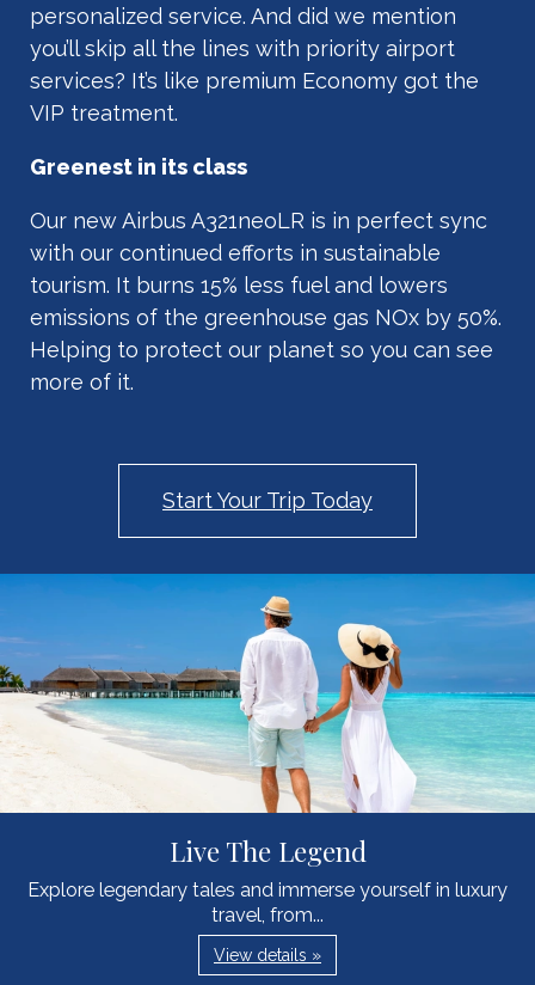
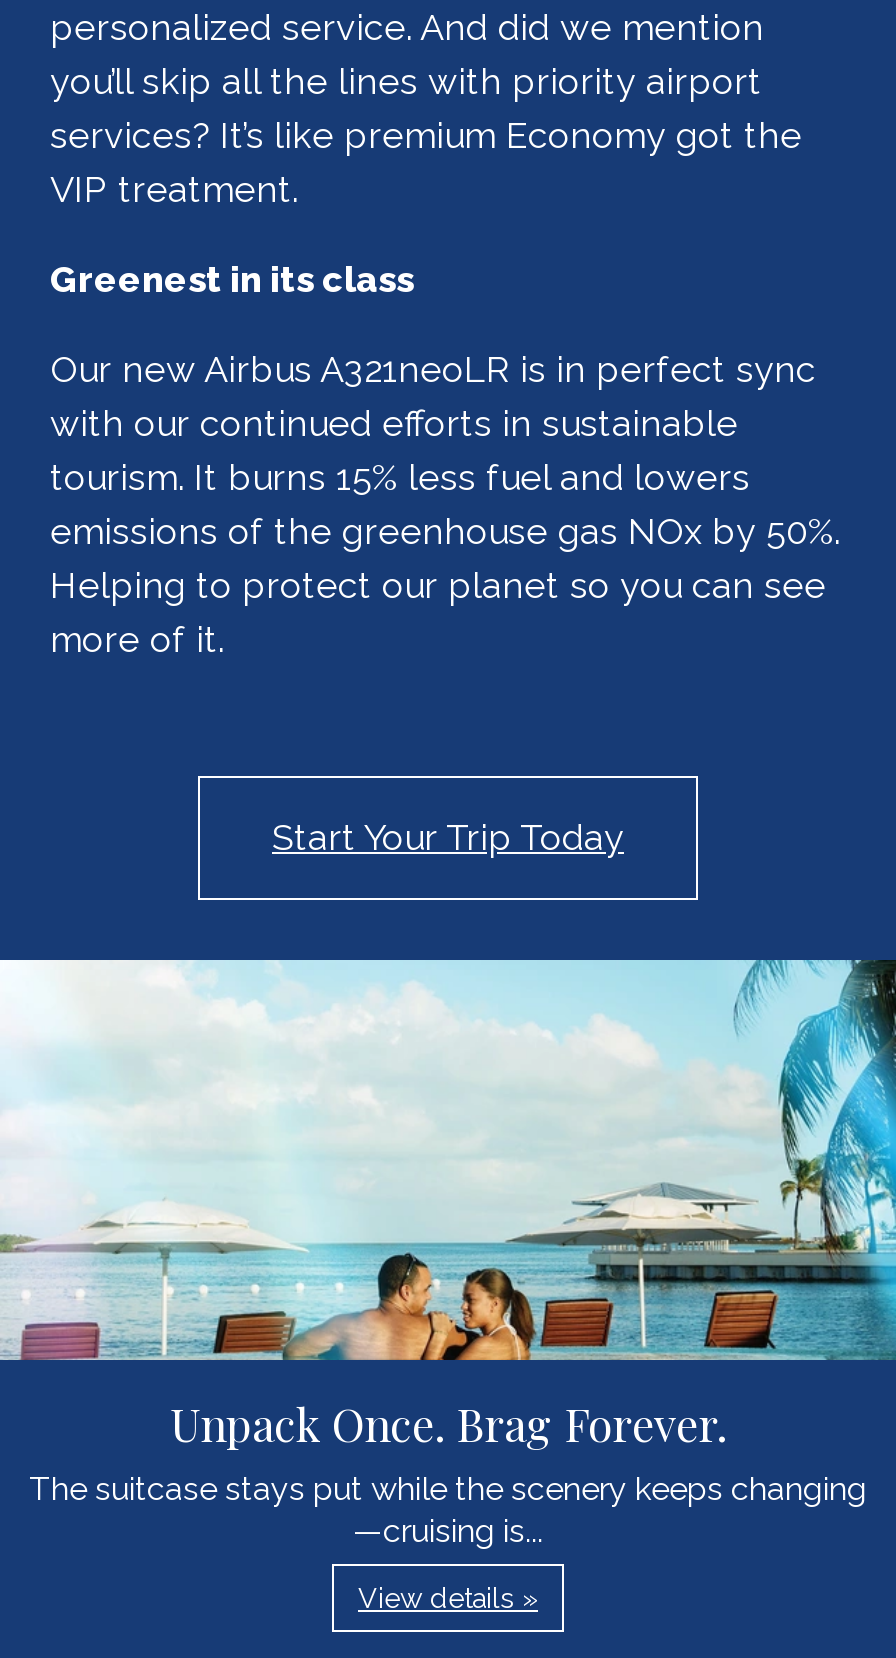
- [image]
- Live The Legend
- Explore legendary tales and immerse yourself in luxury
- travel, from...
+ [image]
+ Unpack Once. Brag Forever.
+ The suitcase stays put while the scenery keeps changing
+ —cruising is...
